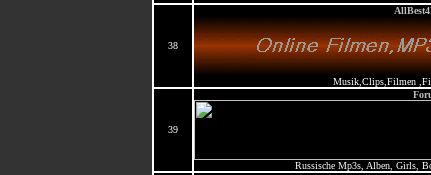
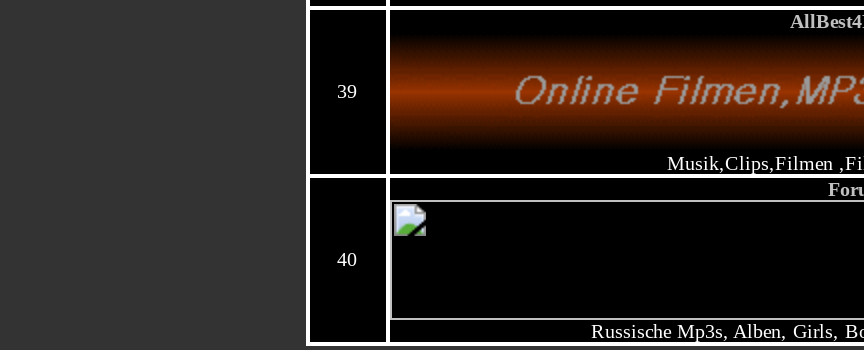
- 38
+ 39

- 39
+ 40
